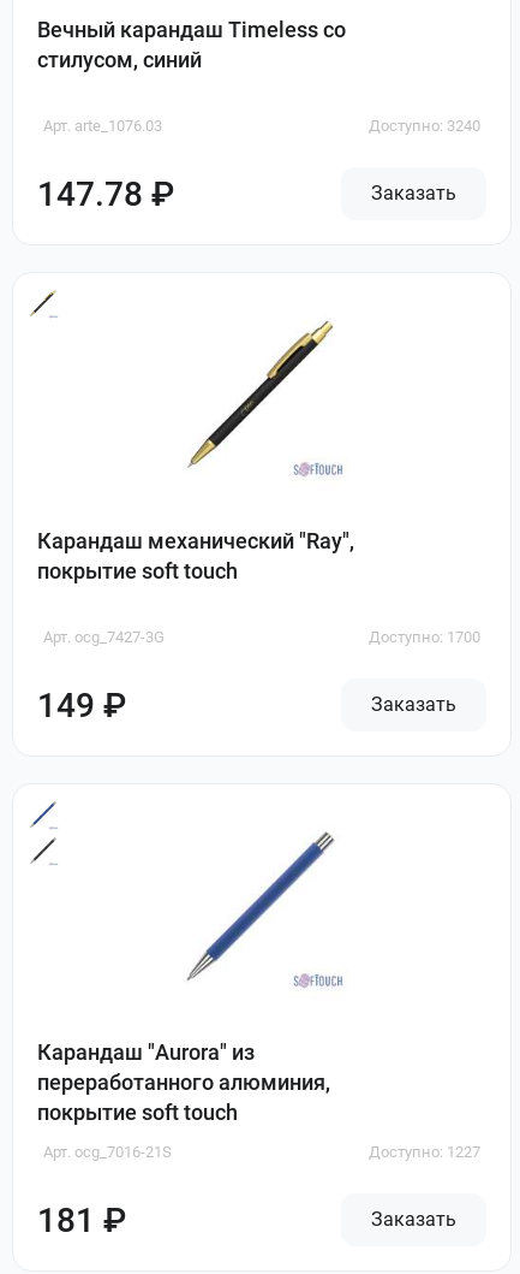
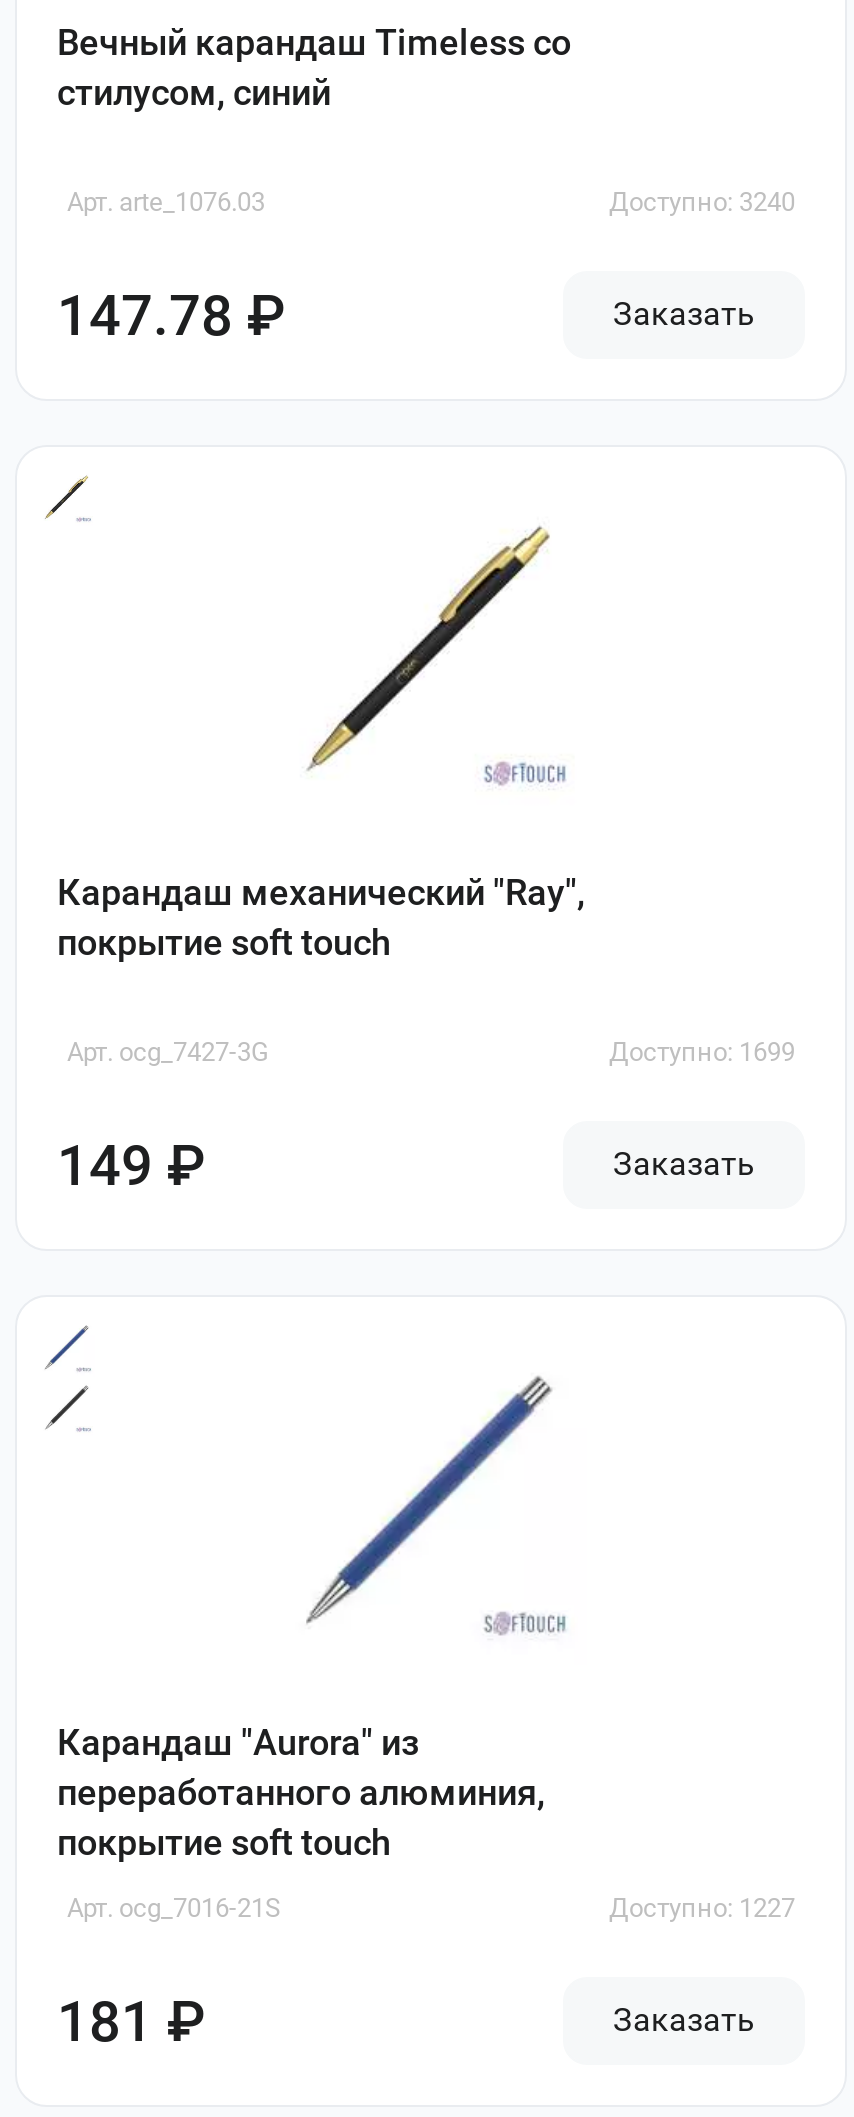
- Доступно: 1700
+ Доступно: 1699
